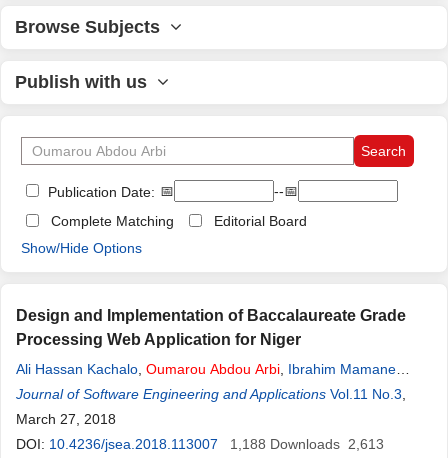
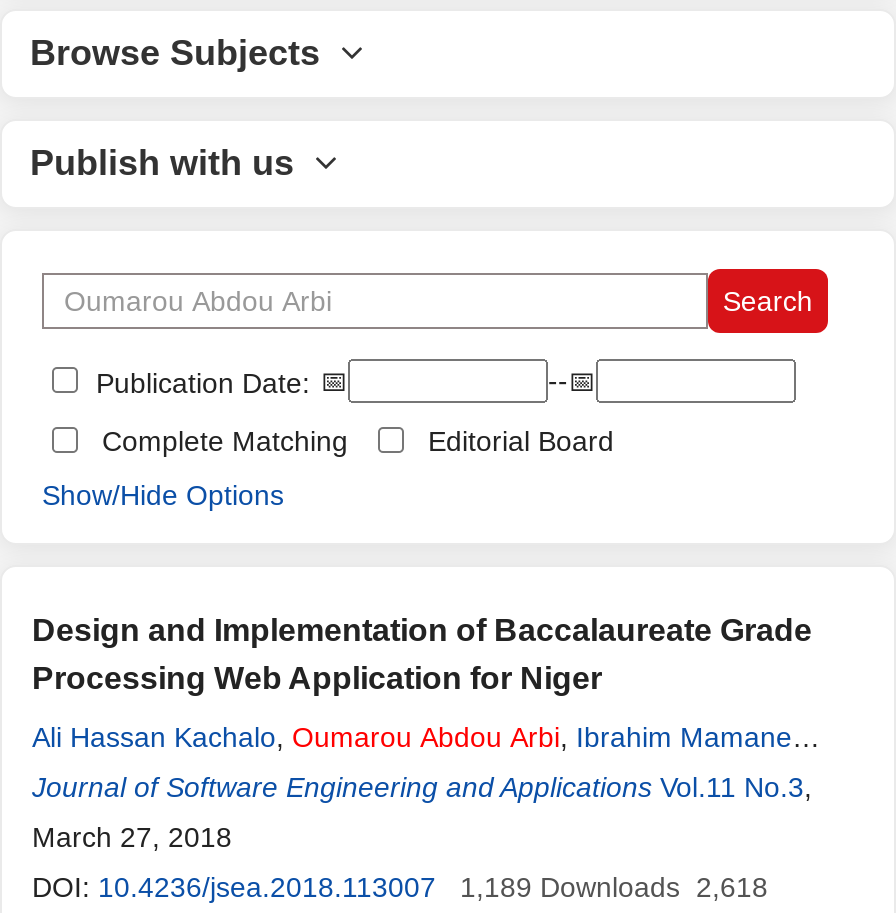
- DOI: 10.4236/jsea.2018.113007 1,188 Downloads 2,613
+ DOI: 10.4236/jsea.2018.113007 1,189 Downloads 2,618
